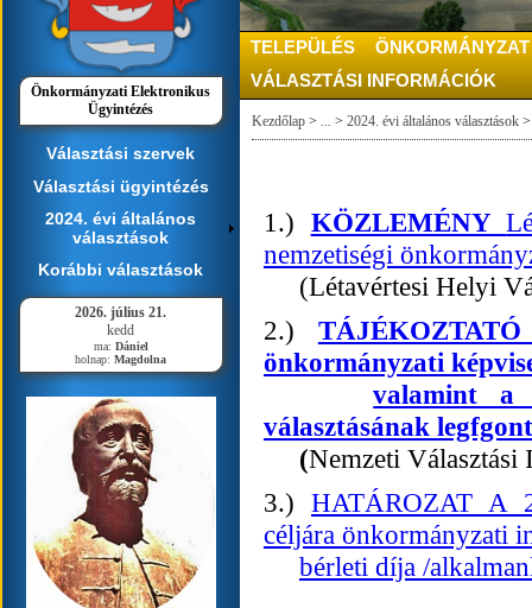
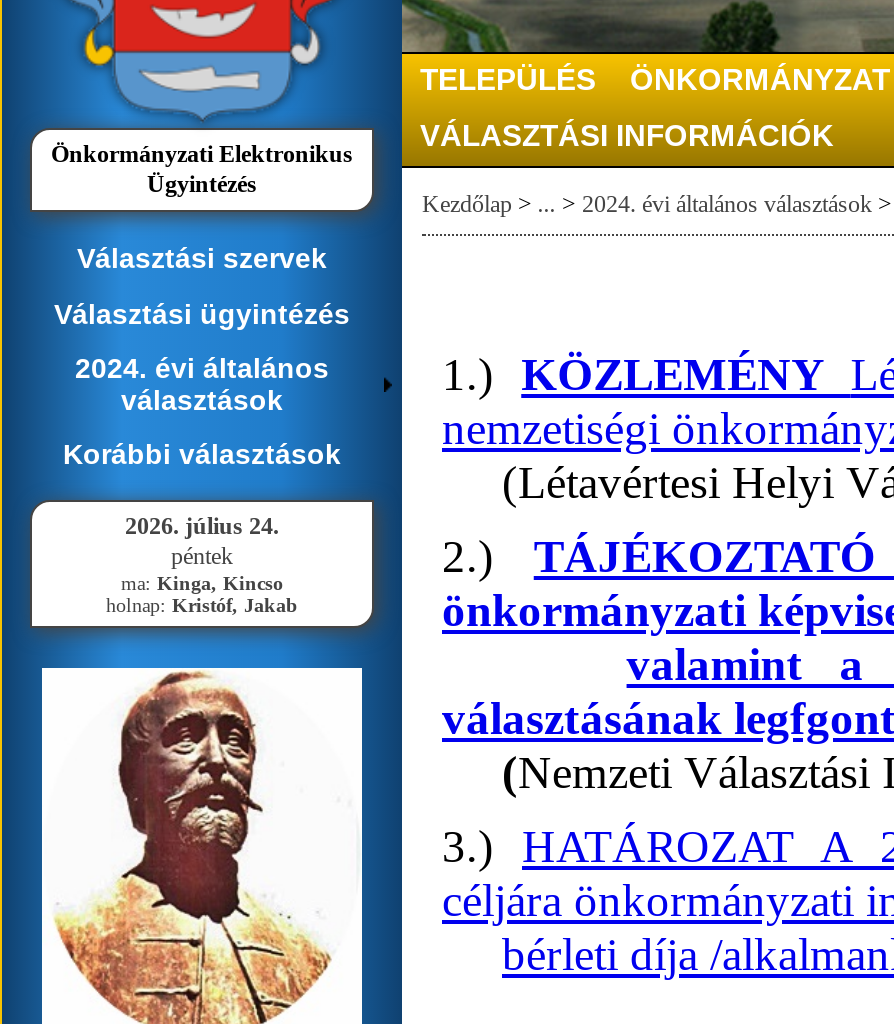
- 2026. július 21.
- kedd
- ma: Dániel
- holnap: Magdolna
+ 2026. július 24.
+ péntek
+ ma: Kinga, Kincso
+ holnap: Kristóf, Jakab
